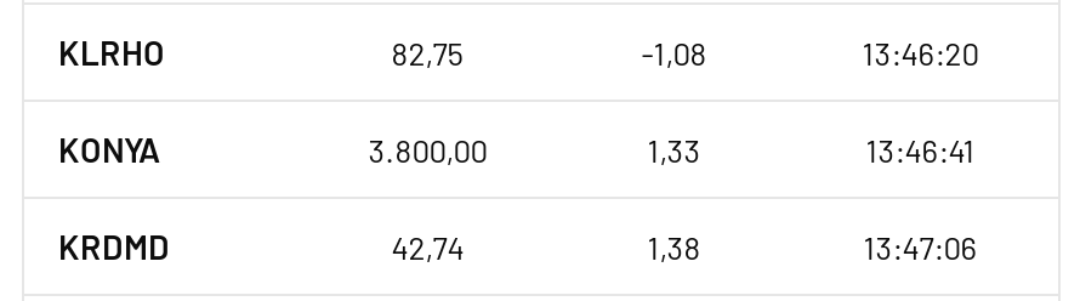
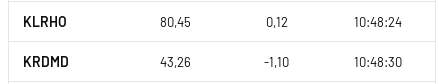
- 82,75
- -1,08
- 13:46:20
- KONYA
- 3.800,00
- 1,33
- 13:46:41
+ 80,45
+ 0,12
+ 10:48:24

- 42,74
+ 43,26

- 1,38
+ -1,10

- 13:47:06
+ 10:48:30
